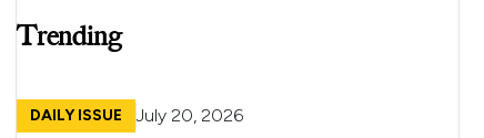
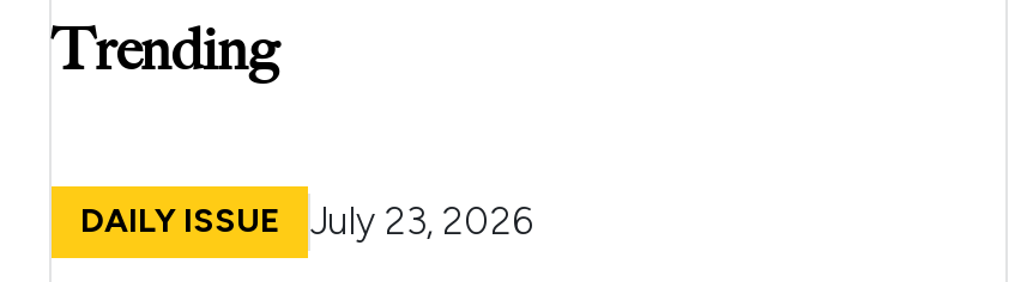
- DAILY ISSUE July 20, 2026
+ DAILY ISSUE July 23, 2026
